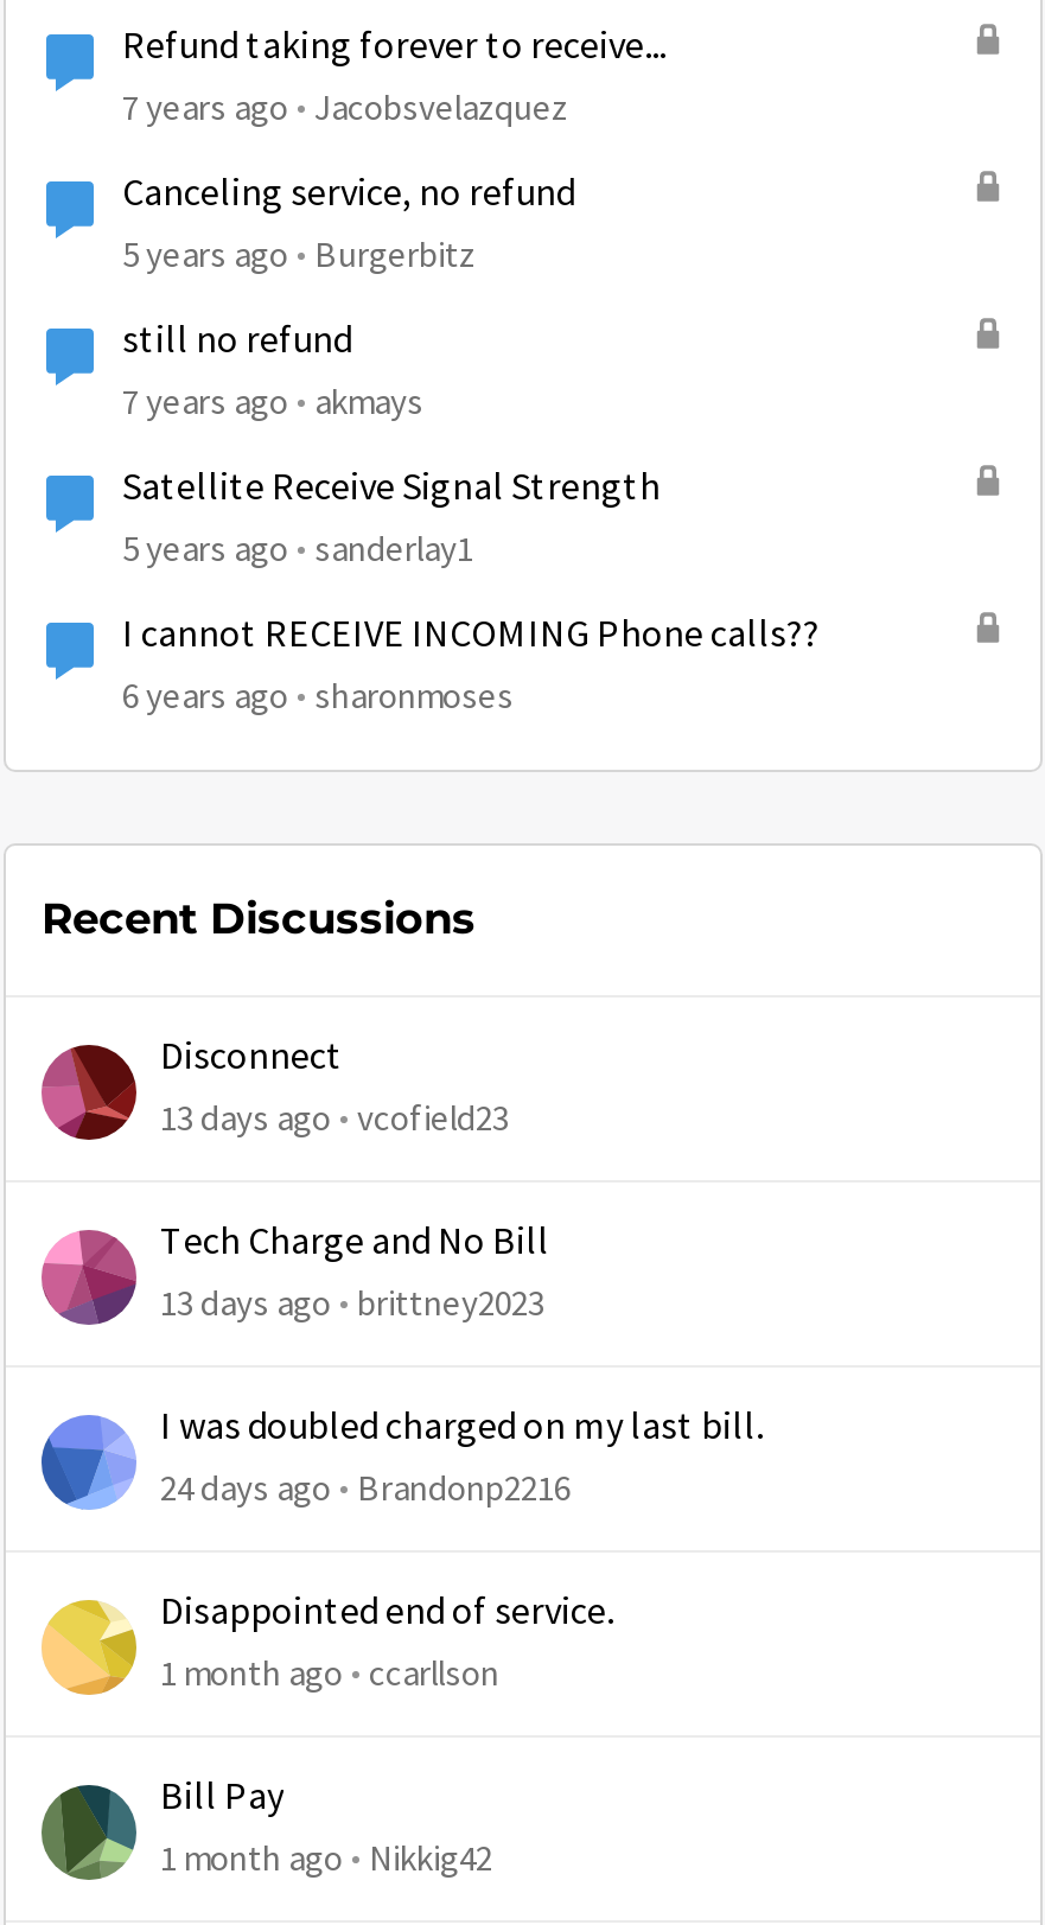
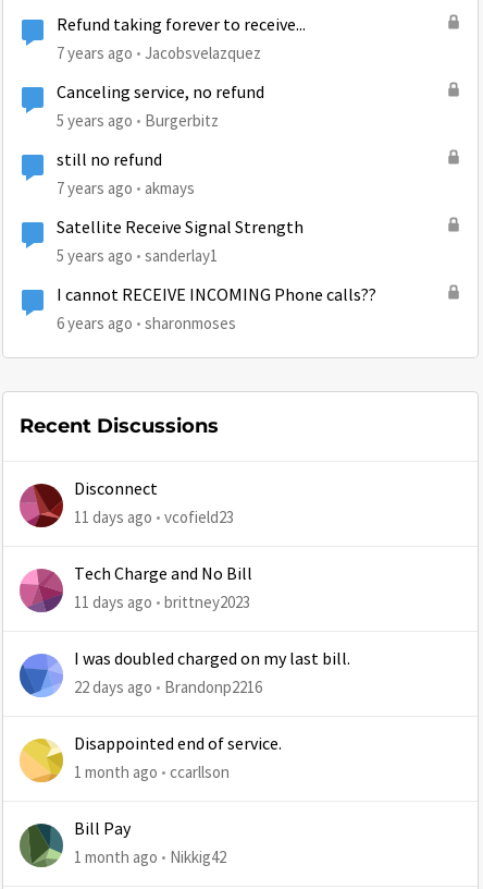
- 13 days ago vcofield23
+ 11 days ago vcofield23

- 13 days ago brittney2023
+ 11 days ago brittney2023

- 24 days ago Brandonp2216
+ 22 days ago Brandonp2216
